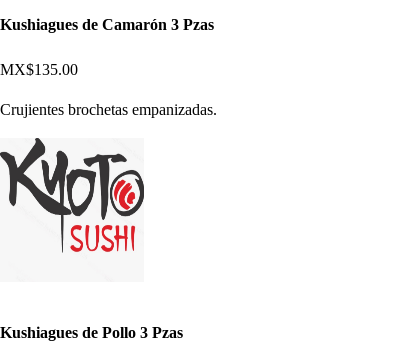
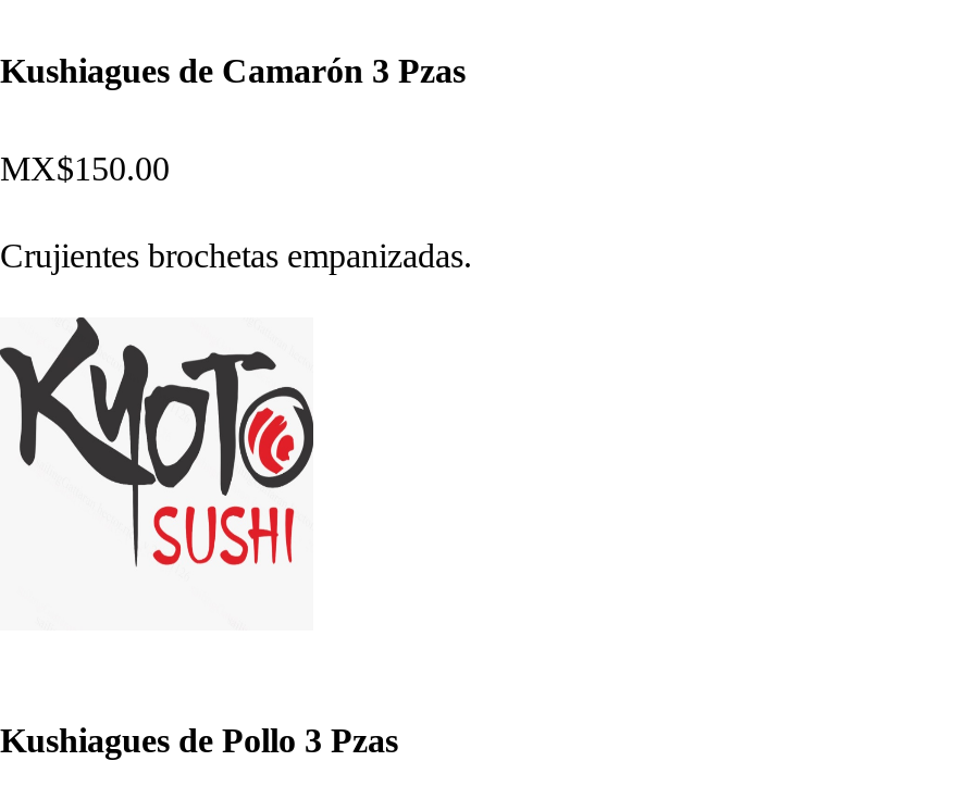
- MX$135.00
+ MX$150.00
